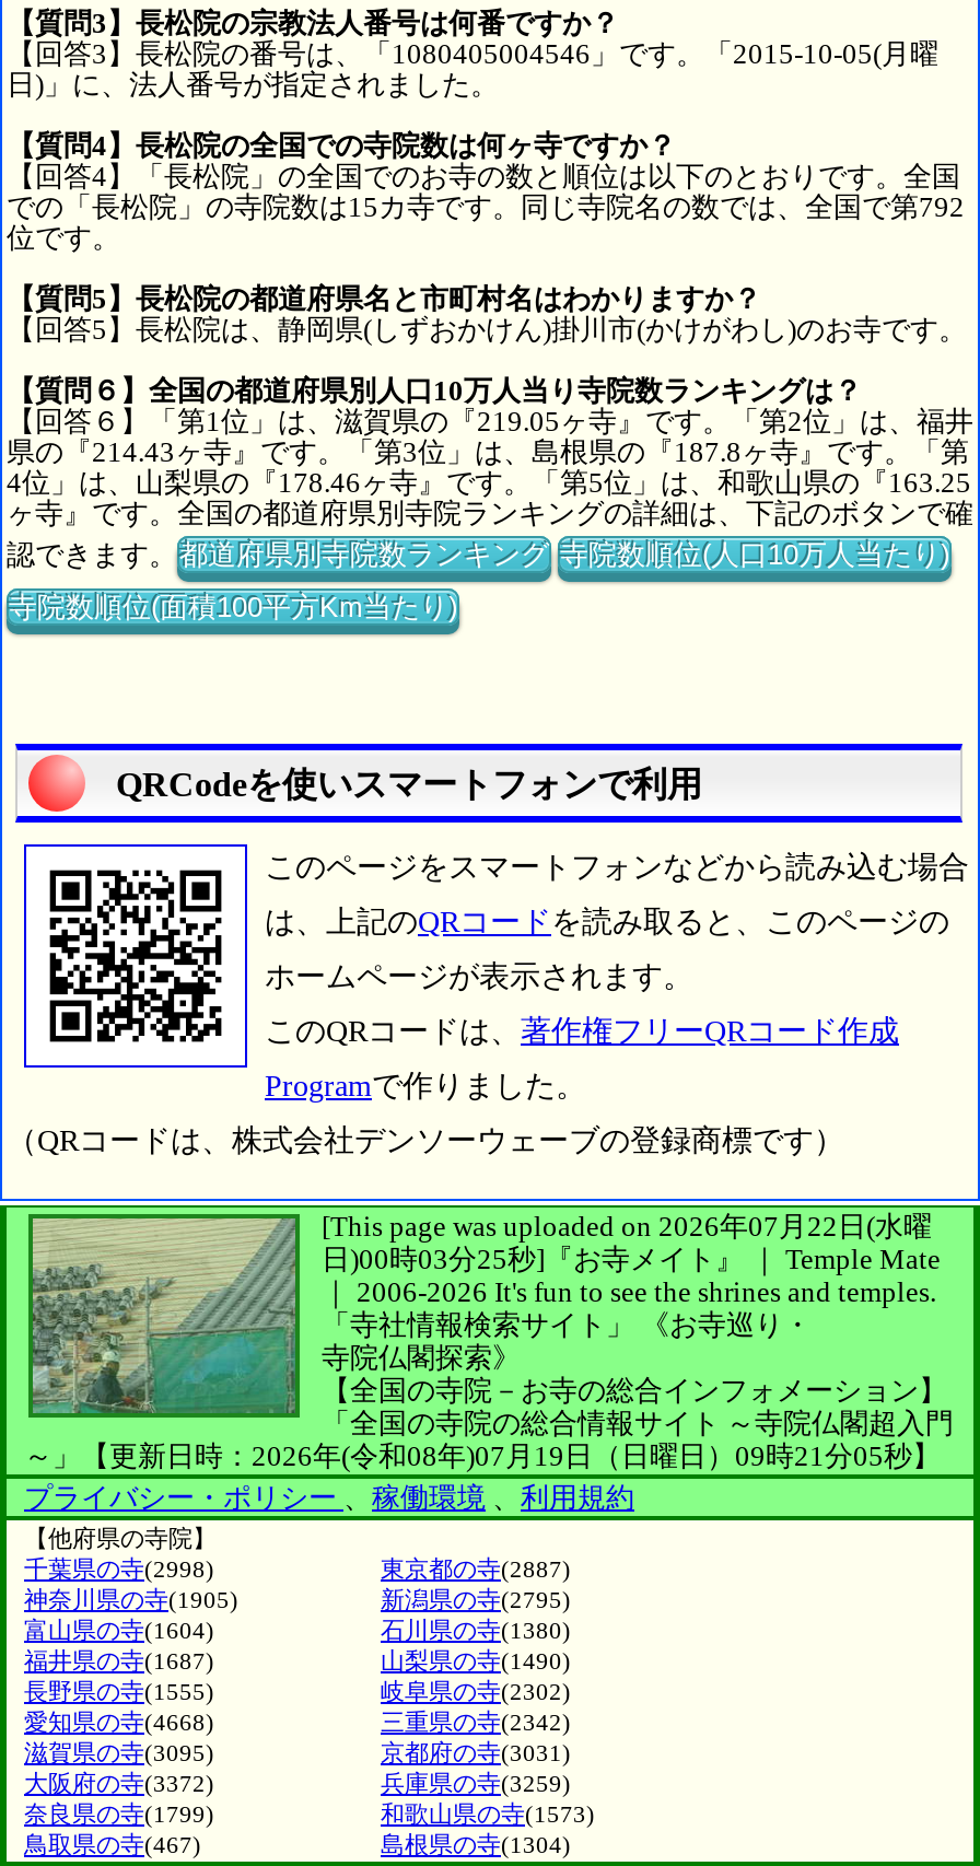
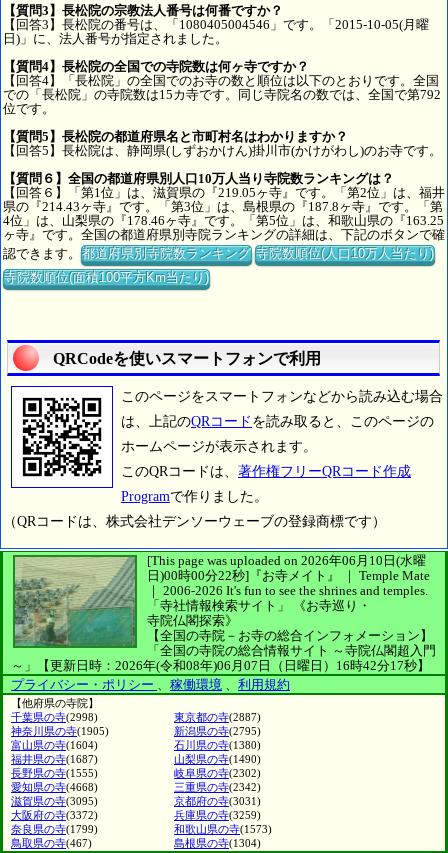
- [This page was uploaded on 2026年07月22日(水曜
+ [This page was uploaded on 2026年06月10日(水曜

- 日)00時03分25秒]『お寺メイト』 ｜ Temple Mate
+ 日)00時00分22秒]『お寺メイト』 ｜ Temple Mate

- ～」【更新日時：2026年(令和08年)07月19日（日曜日）09時21分05秒】
+ ～」【更新日時：2026年(令和08年)06月07日（日曜日）16時42分17秒】
